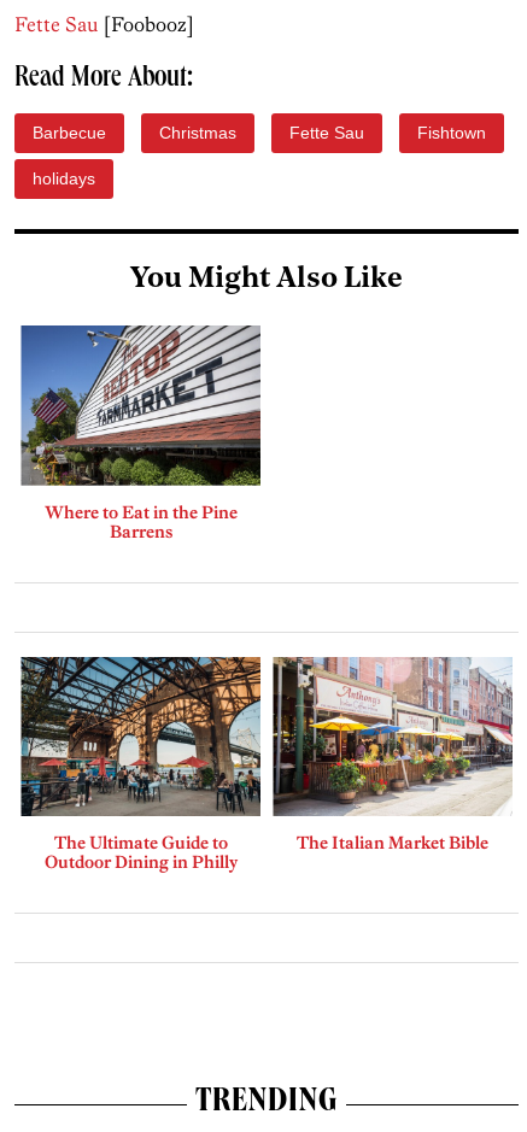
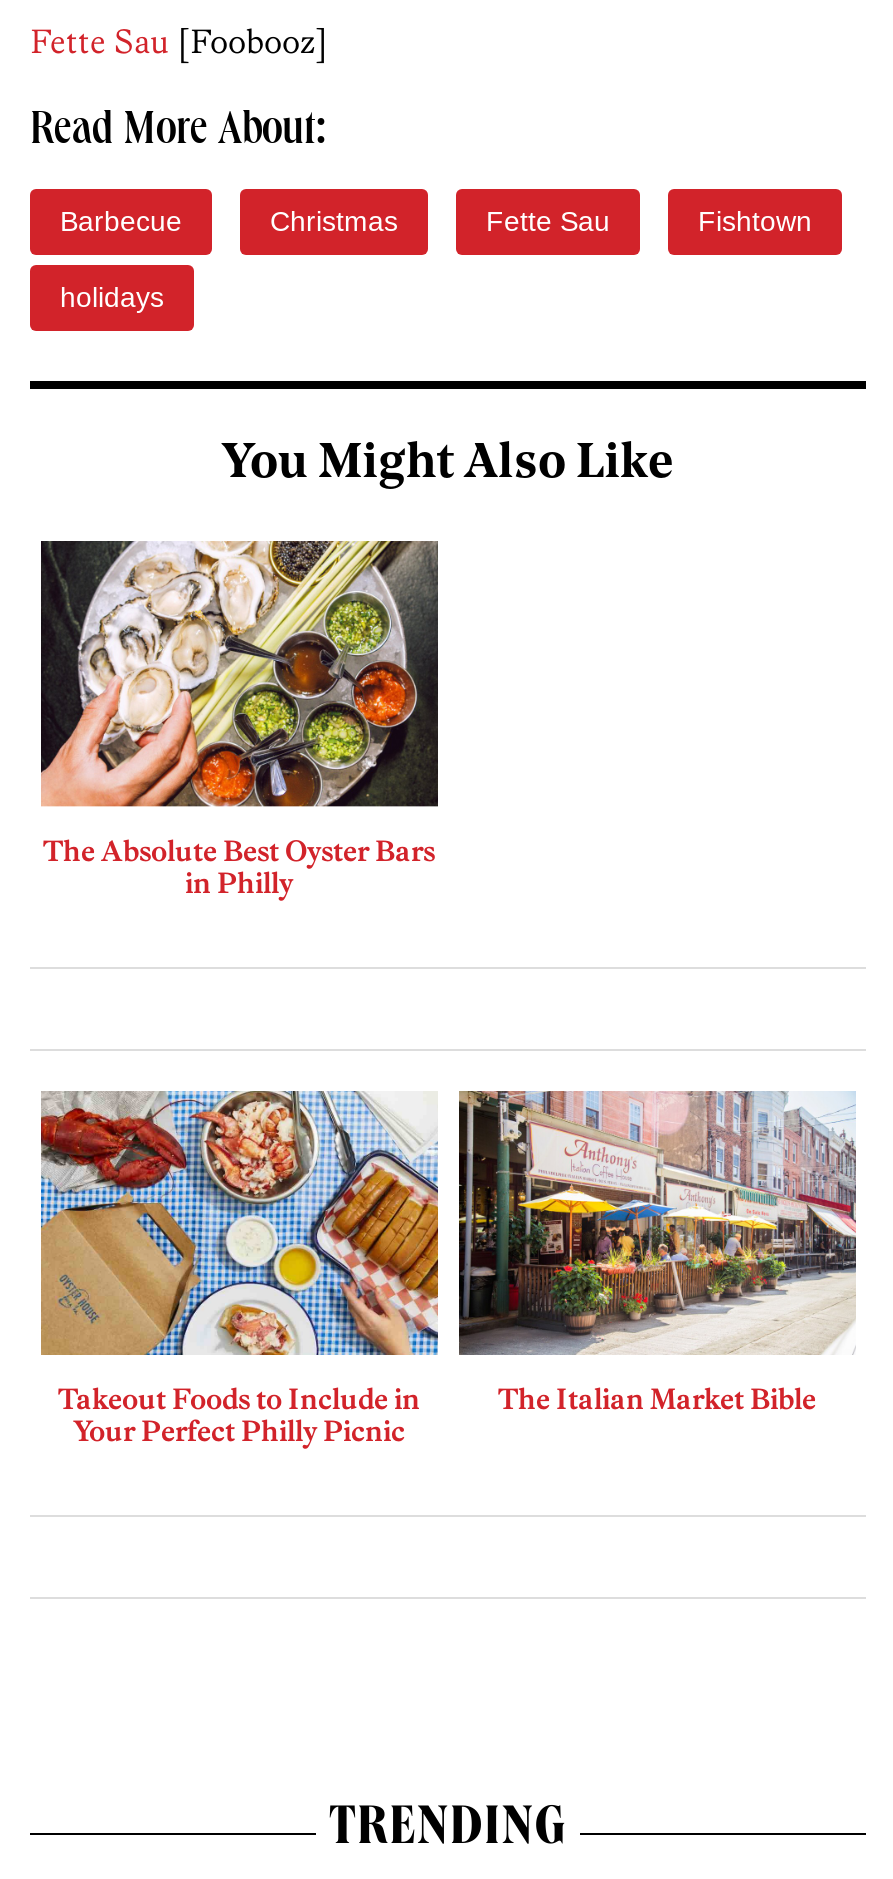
- [image]
- Where to Eat in the Pine
- Barrens
+ [image]
+ The Absolute Best Oyster Bars
+ in Philly

- [image]
- The Ultimate Guide to
- Outdoor Dining in Philly
+ [image]
+ Takeout Foods to Include in
+ Your Perfect Philly Picnic
